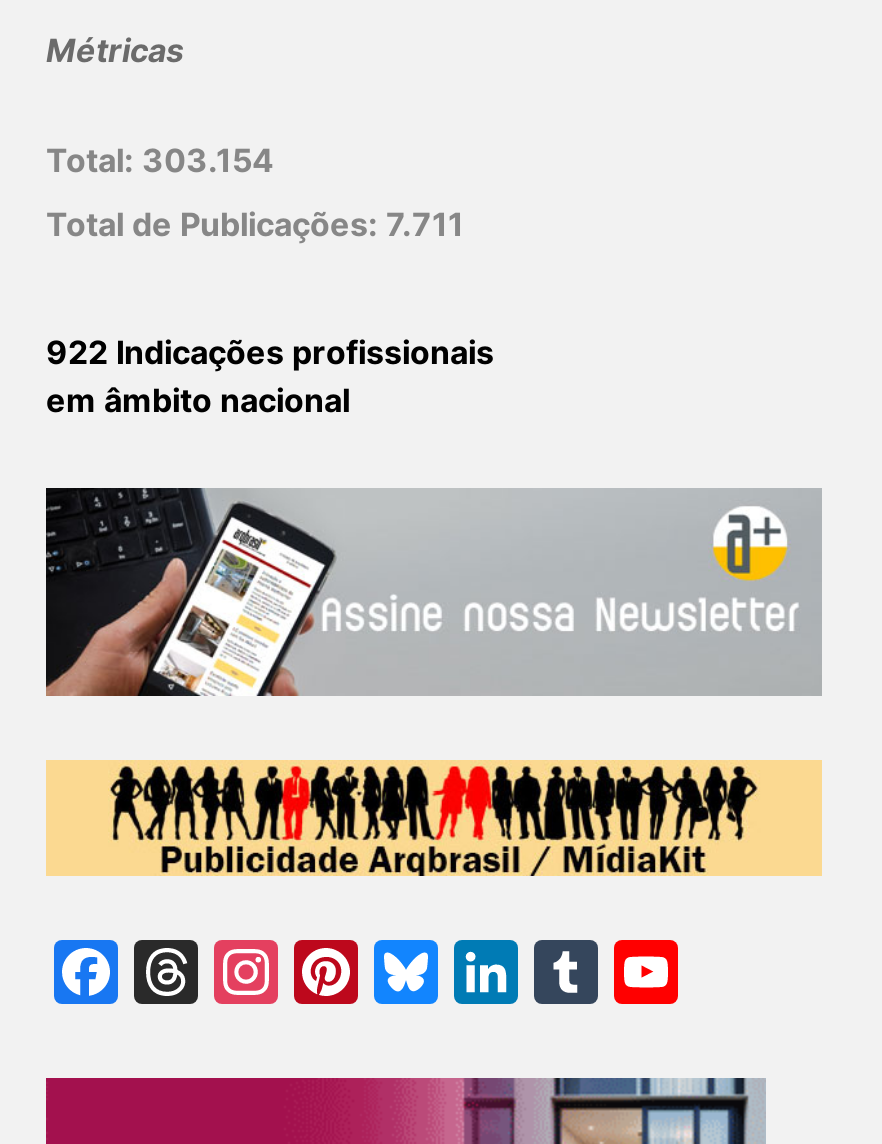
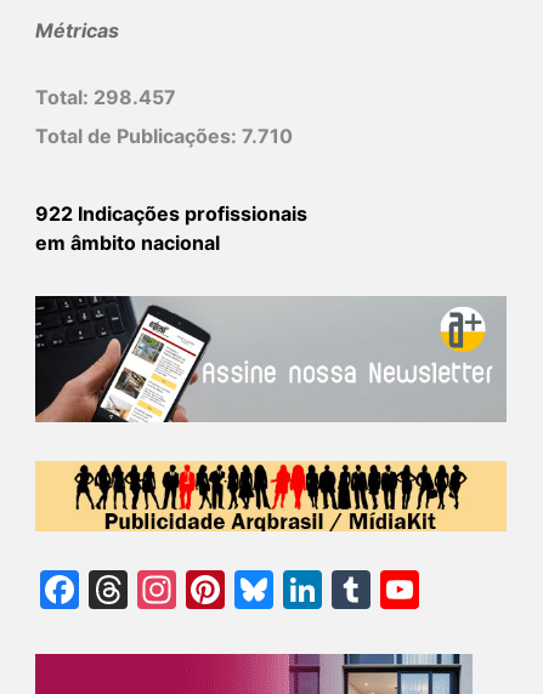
- Total: 303.154
+ Total: 298.457

- Total de Publicações: 7.711
+ Total de Publicações: 7.710
